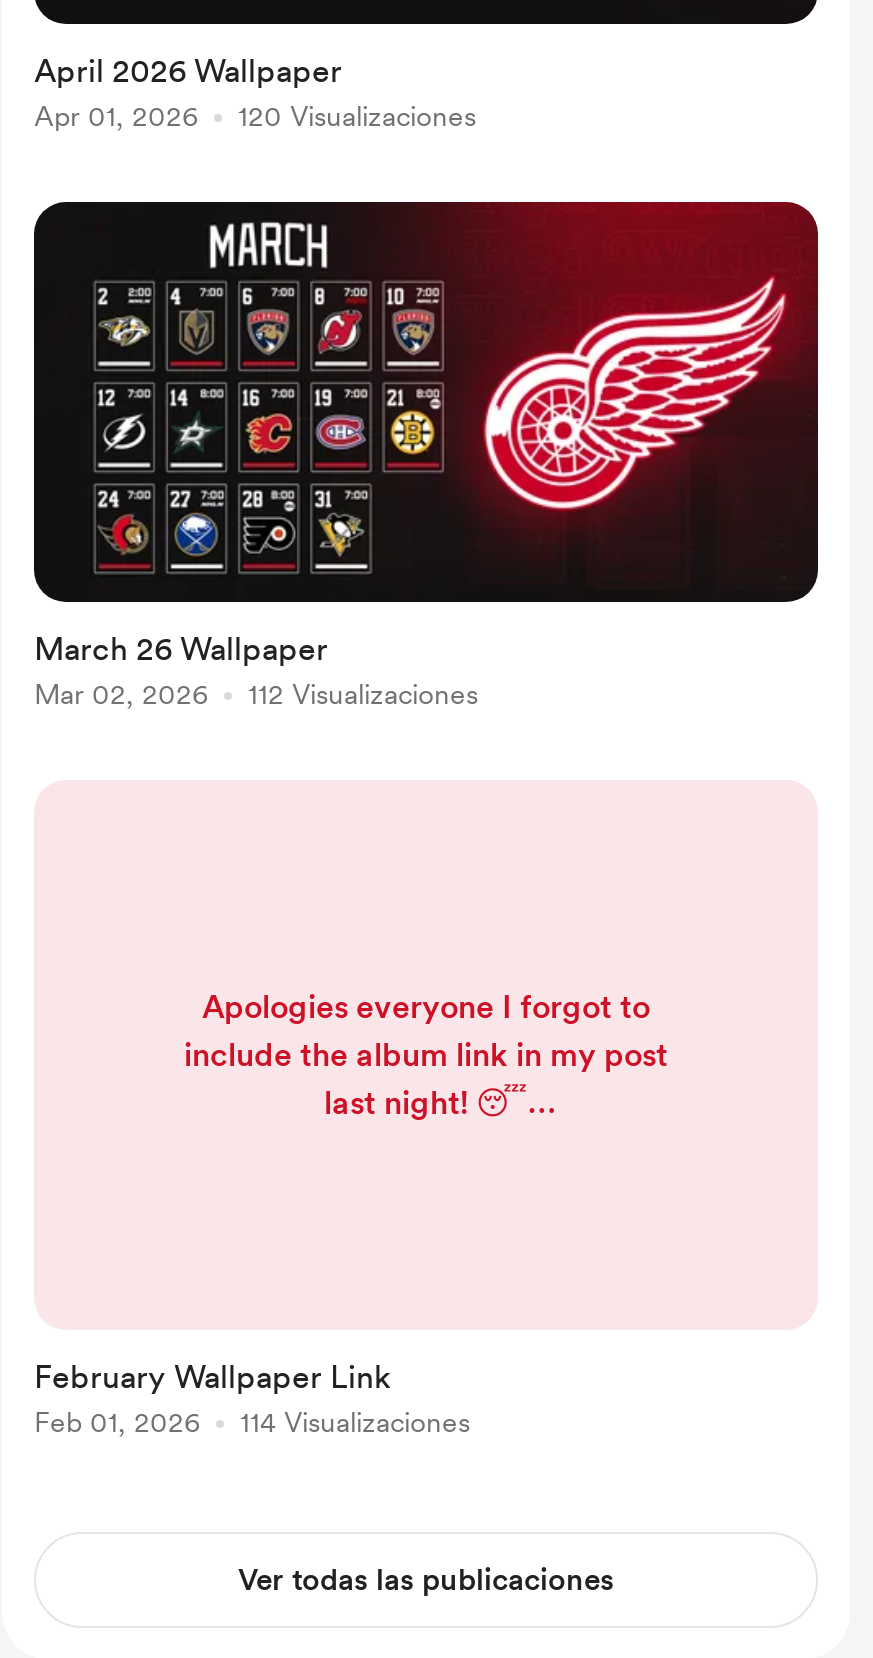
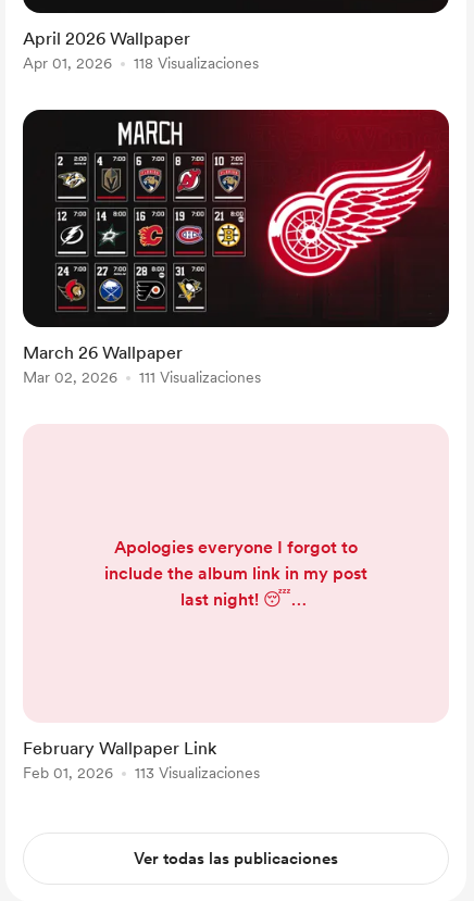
- 120 Visualizaciones
+ 118 Visualizaciones

- 112 Visualizaciones
+ 111 Visualizaciones

- 114 Visualizaciones
+ 113 Visualizaciones
